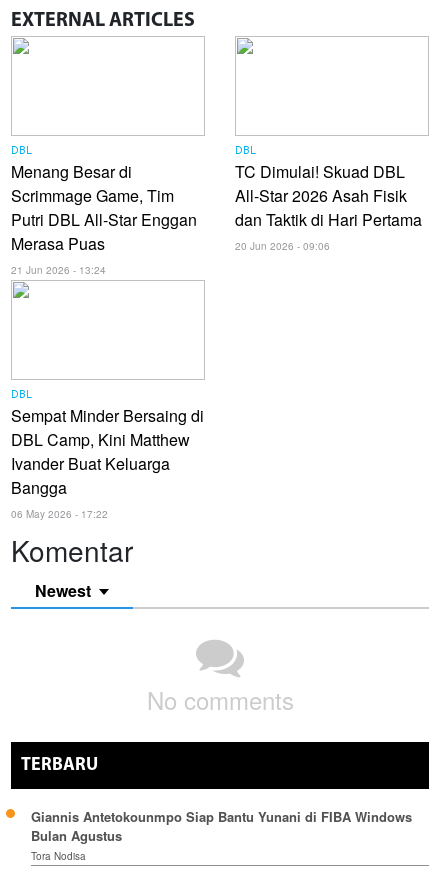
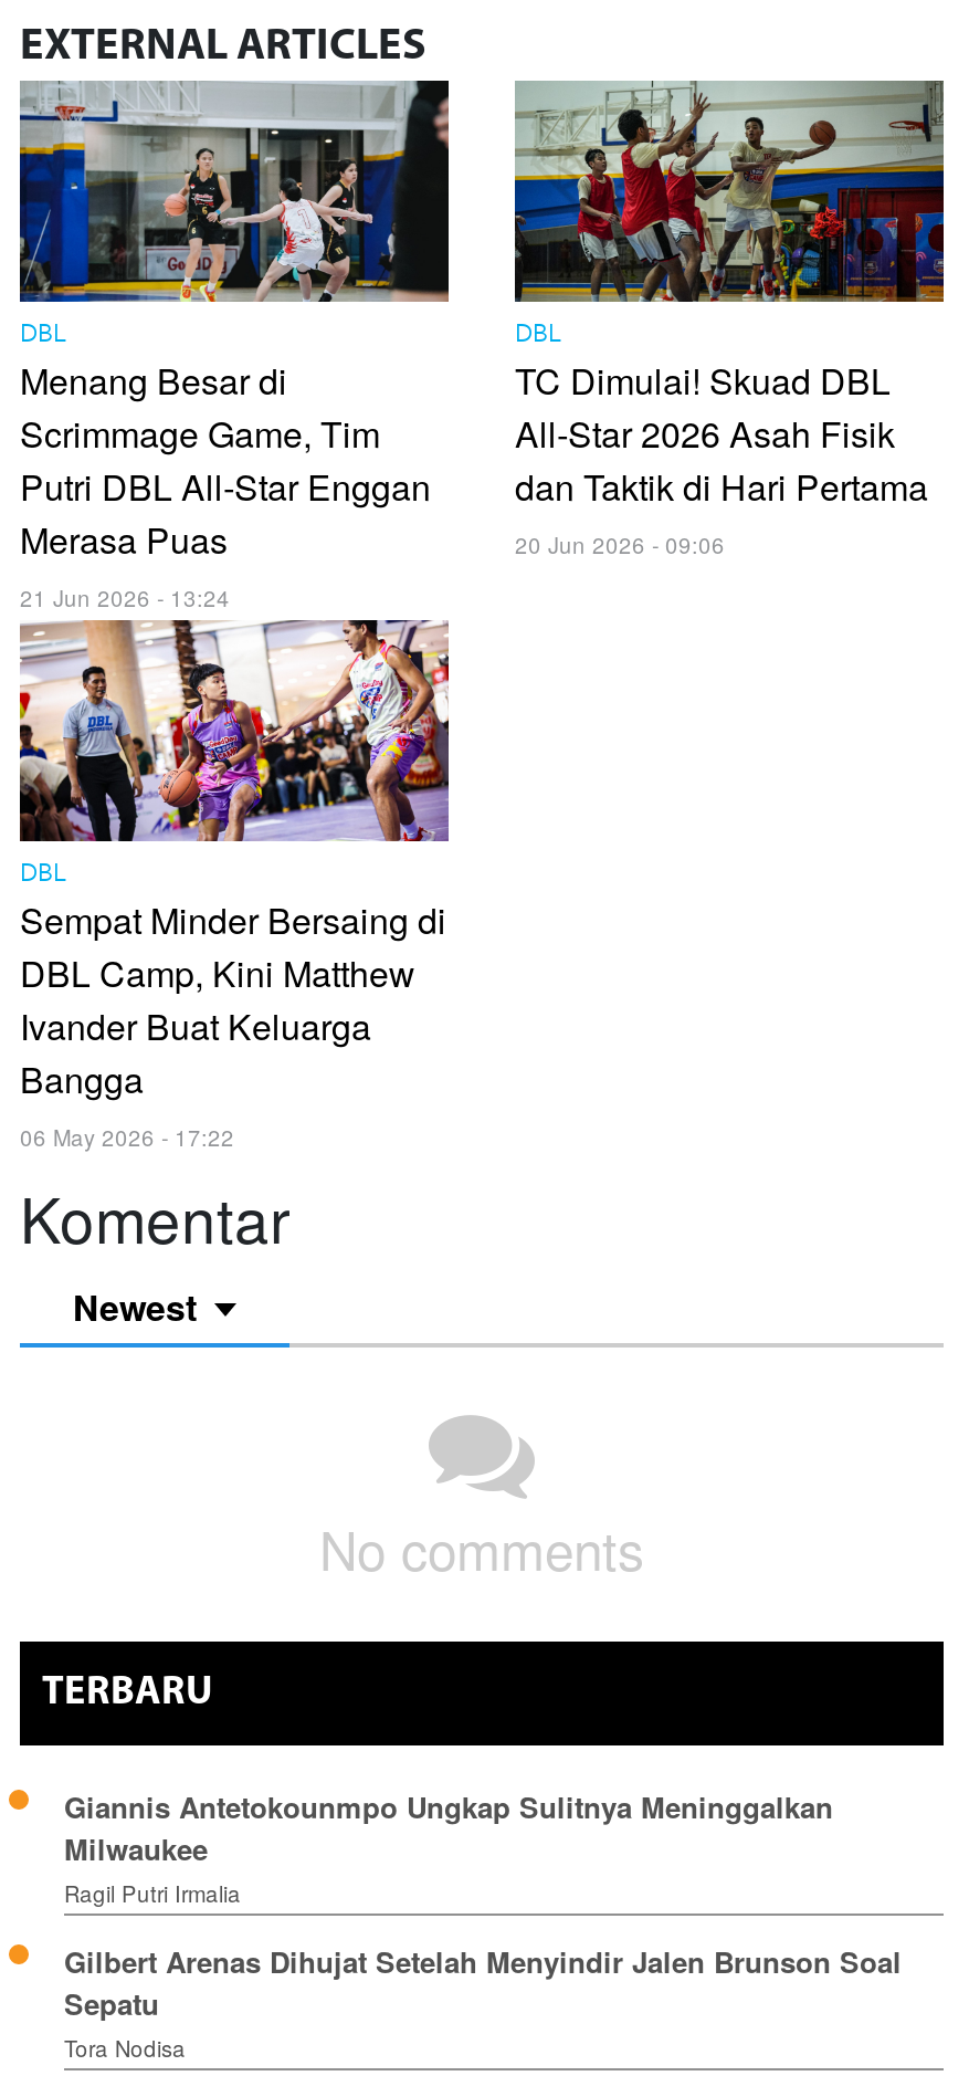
+ [image]

+ [image]

+ [image]

- Giannis Antetokounmpo Siap Bantu Yunani di FIBA Windows
- Bulan Agustus
+ Giannis Antetokounmpo Ungkap Sulitnya Meninggalkan
+ Milwaukee
+ Ragil Putri Irmalia
+ Gilbert Arenas Dihujat Setelah Menyindir Jalen Brunson Soal
+ Sepatu
